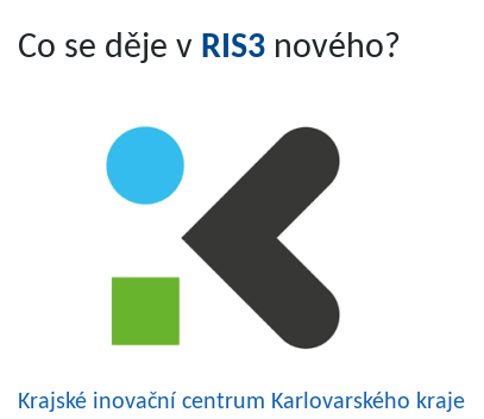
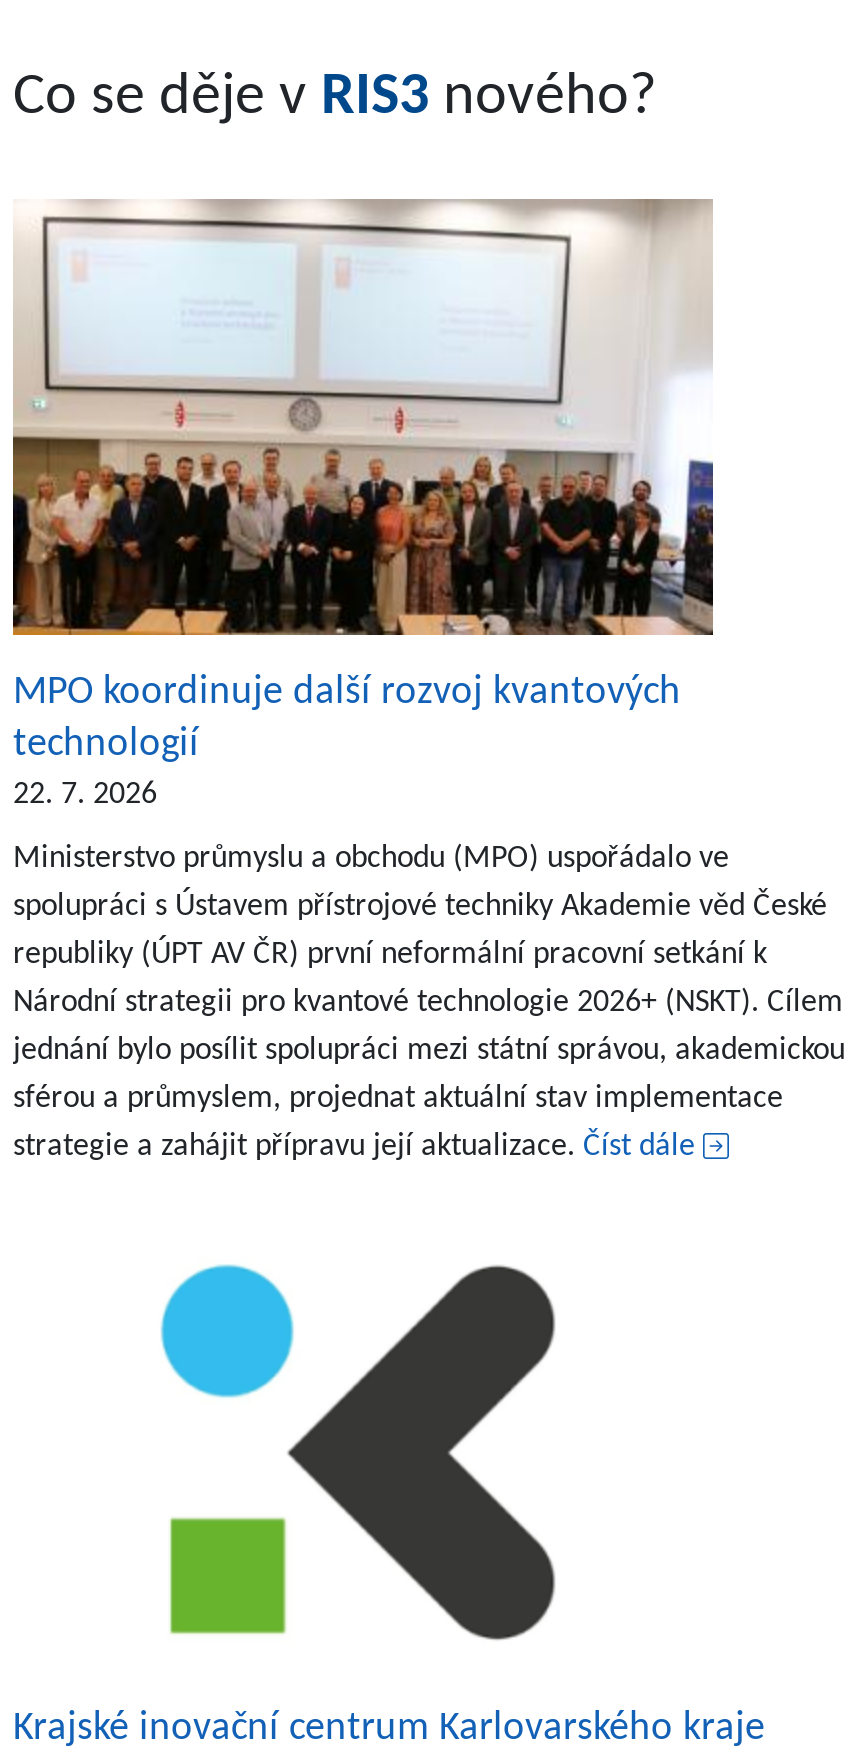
+ [image]
+ MPO koordinuje další rozvoj kvantových
+ technologií
+ 22. 7. 2026
+ Ministerstvo průmyslu a obchodu (MPO) uspořádalo ve
+ spolupráci s Ústavem přístrojové techniky Akademie věd České
+ republiky (ÚPT AV ČR) první neformální pracovní setkání k
+ Národní strategii pro kvantové technologie 2026+ (NSKT). Cílem
+ jednání bylo posílit spolupráci mezi státní správou, akademickou
+ sférou a průmyslem, projednat aktuální stav implementace
+ strategie a zahájit přípravu její aktualizace. Číst dále
